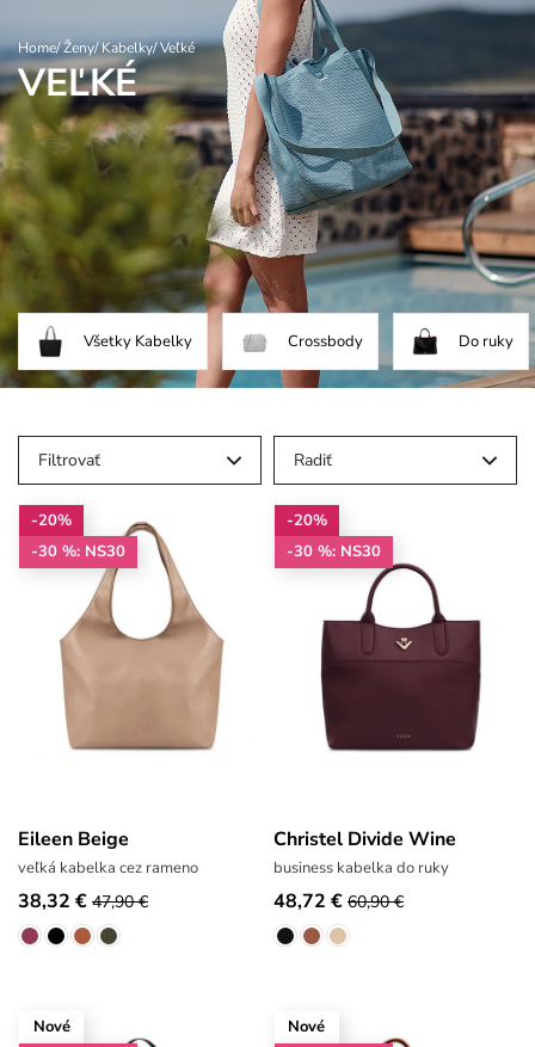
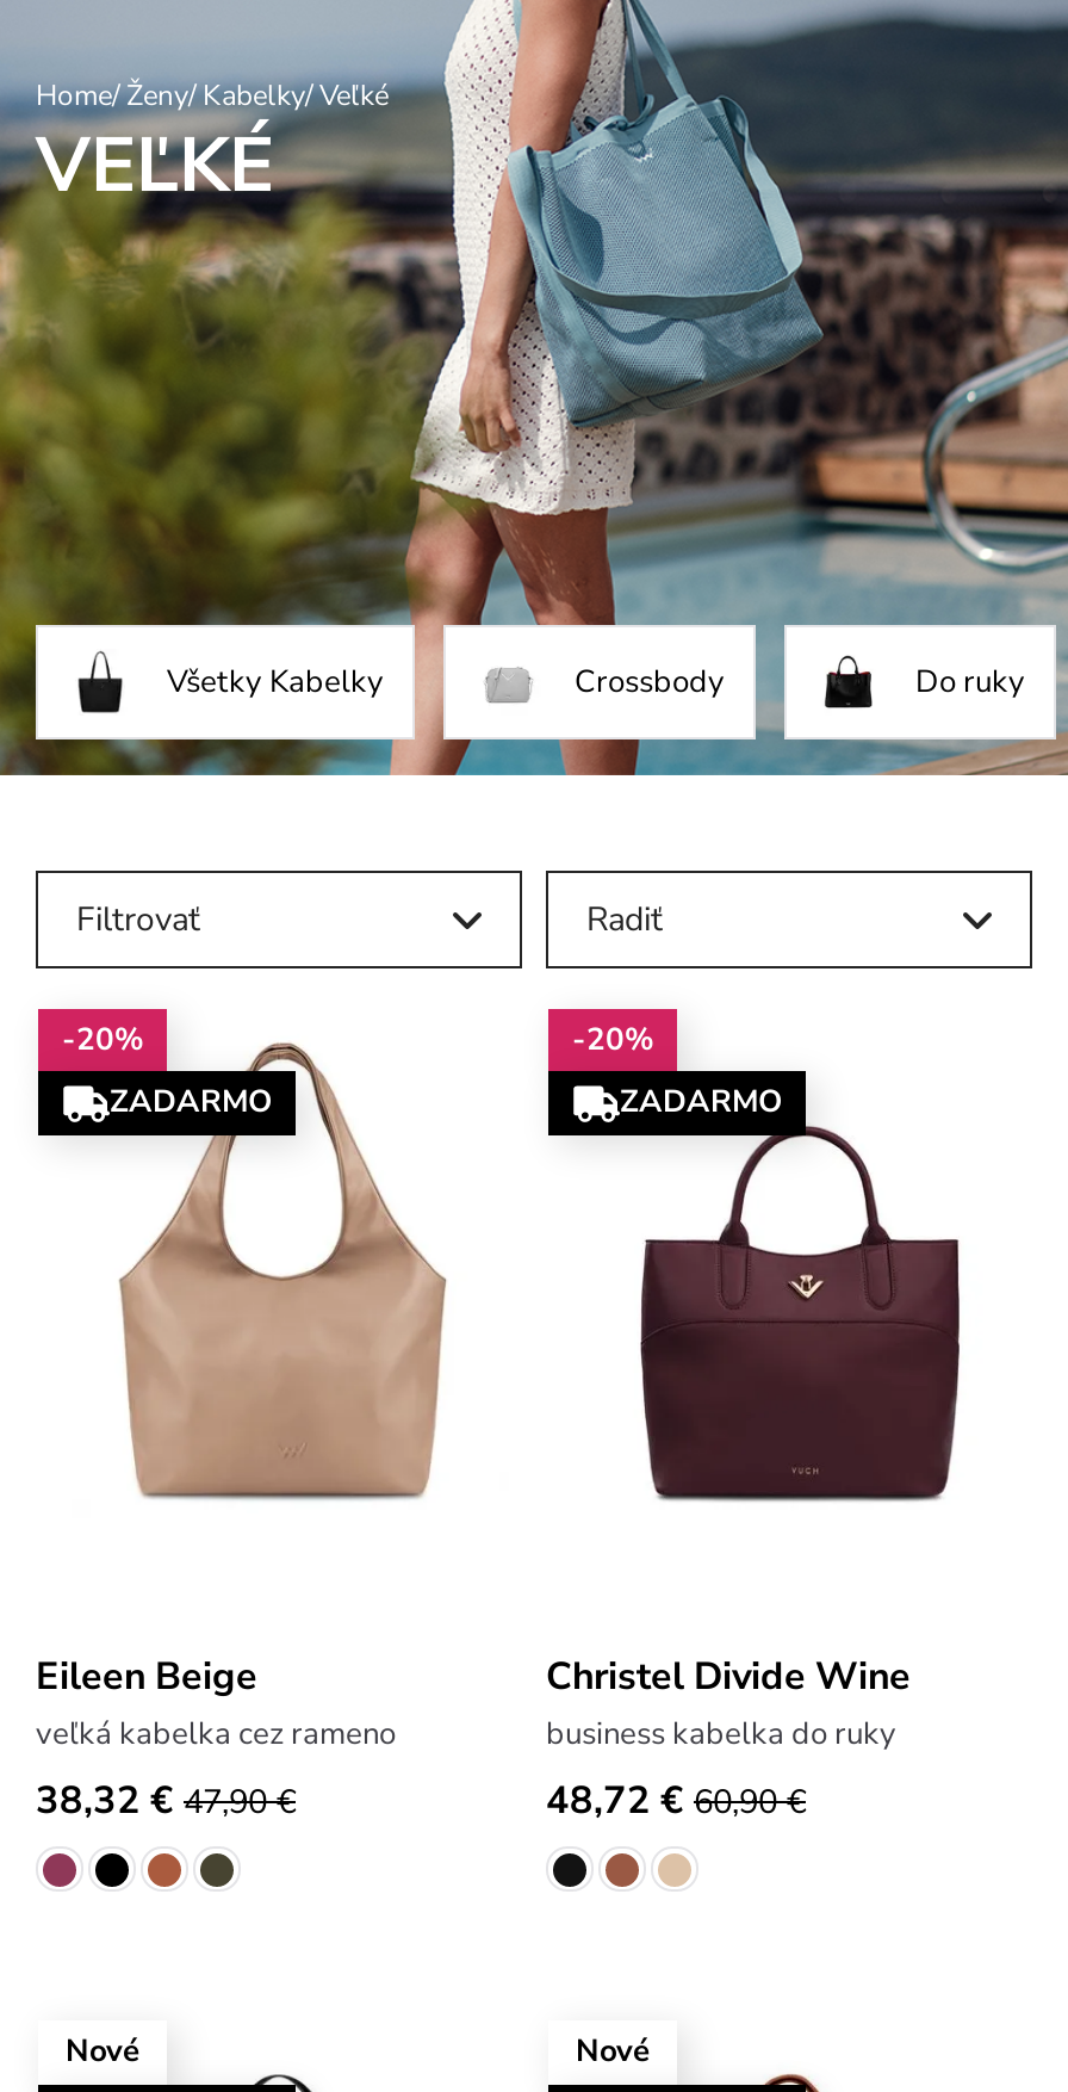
- -30 %: NS30
+ ZADARMO

- -30 %: NS30
+ ZADARMO
